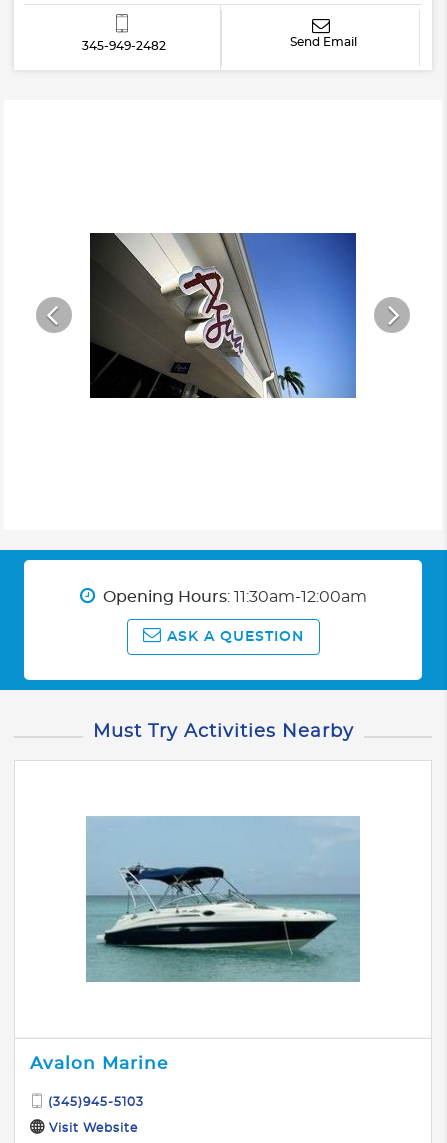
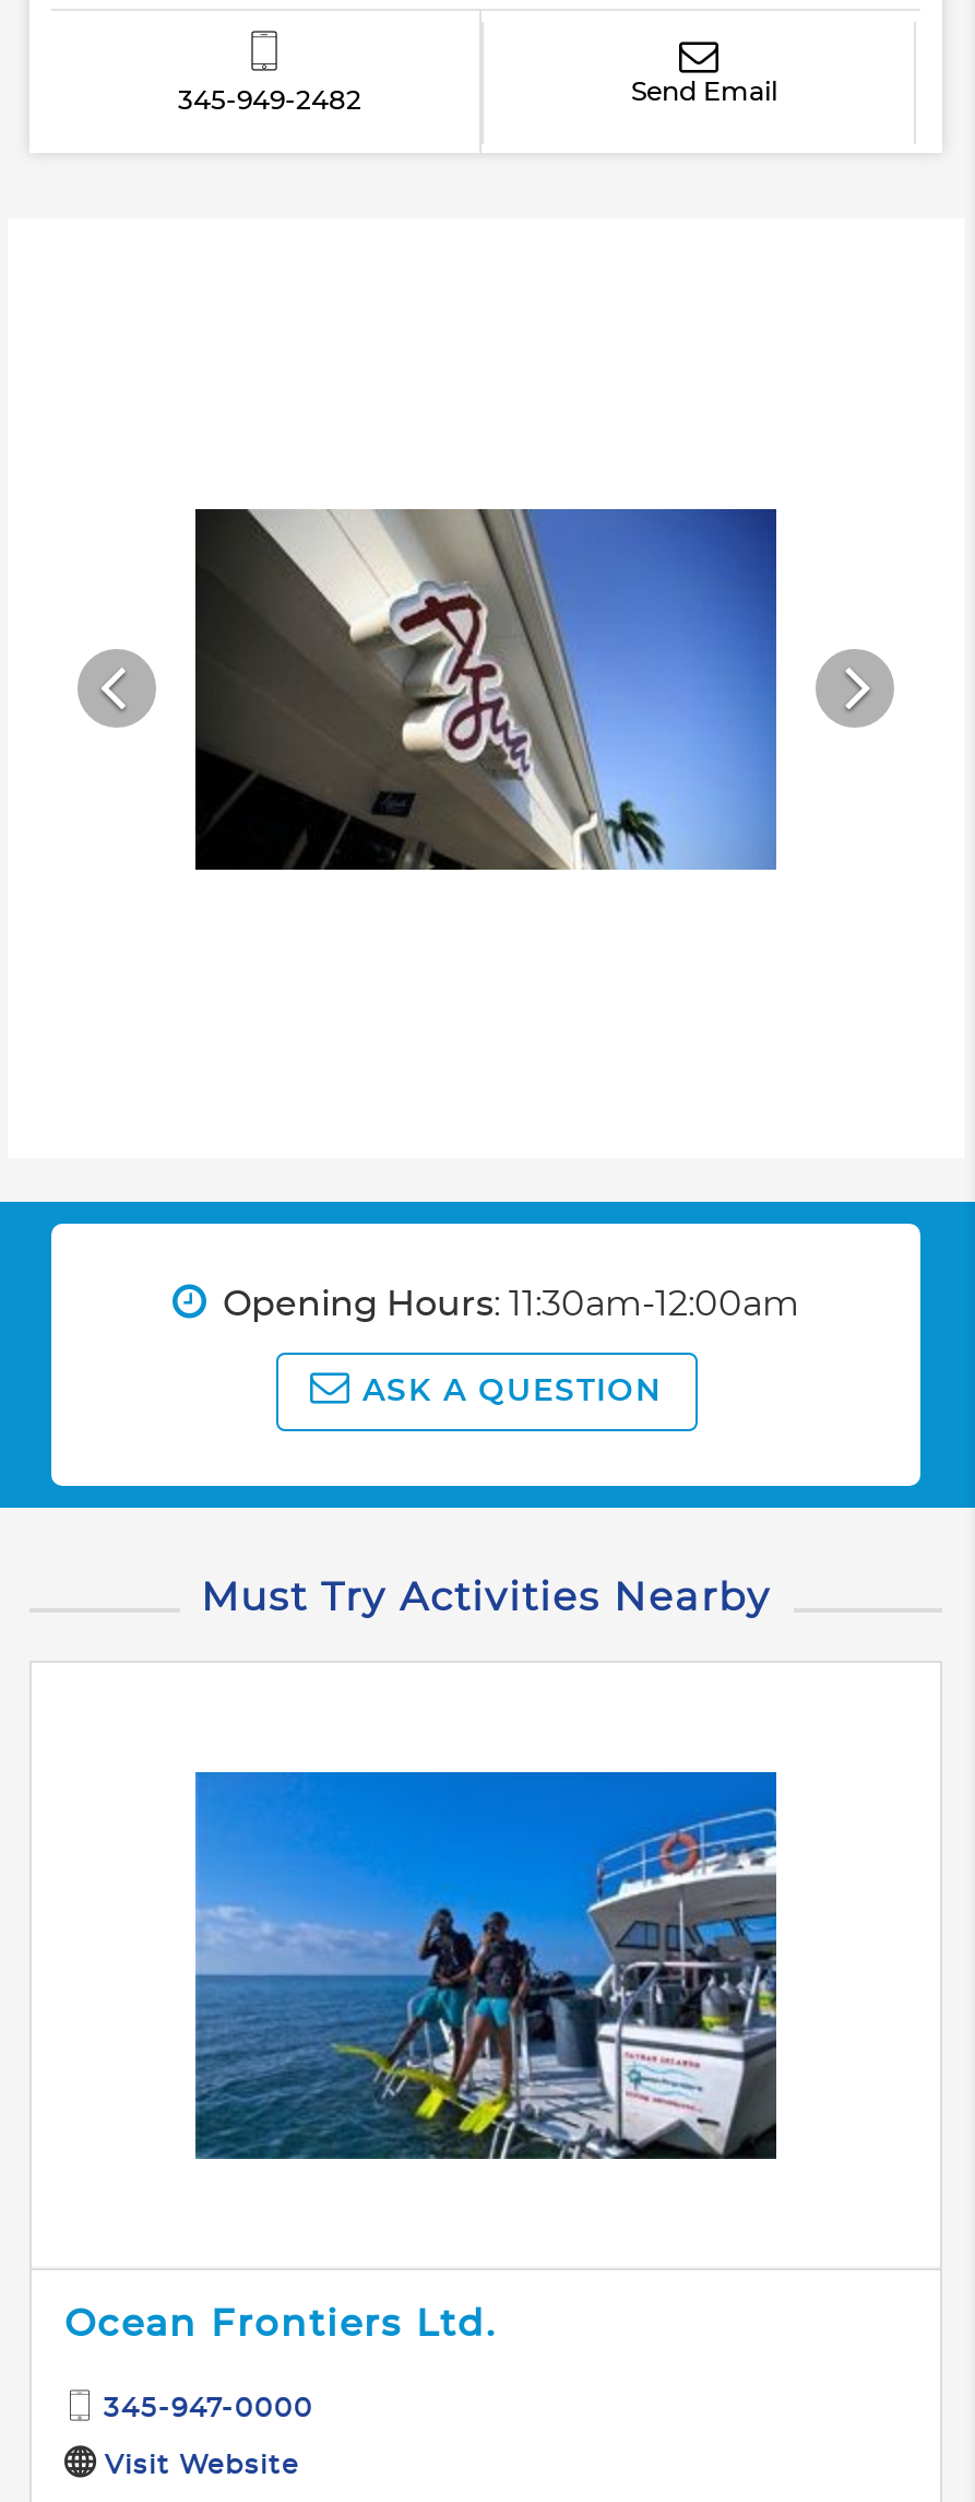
- [image]
+ [image]

- Avalon Marine
+ Ocean Frontiers Ltd.

- (345)945-5103
+ 345-947-0000
